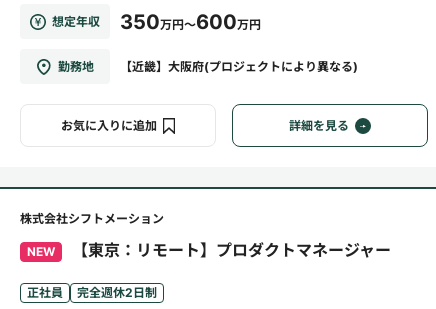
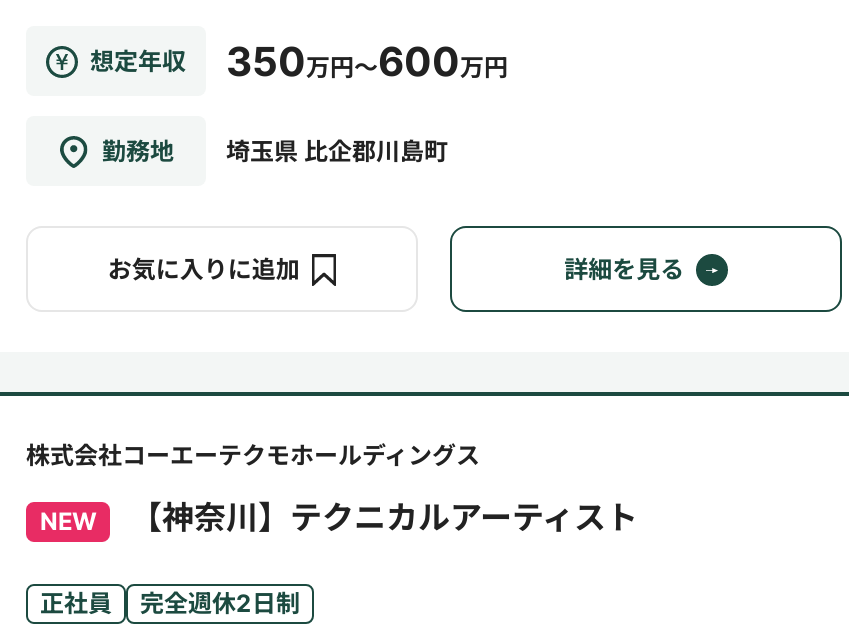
- 【近畿】大阪府(プロジェクトにより異なる)
+ 埼玉県 比企郡川島町

- 株式会社シフトメーション
+ 株式会社コーエーテクモホールディングス

- 【東京：リモート】プロダクトマネージャー
+ 【神奈川】テクニカルアーティスト
